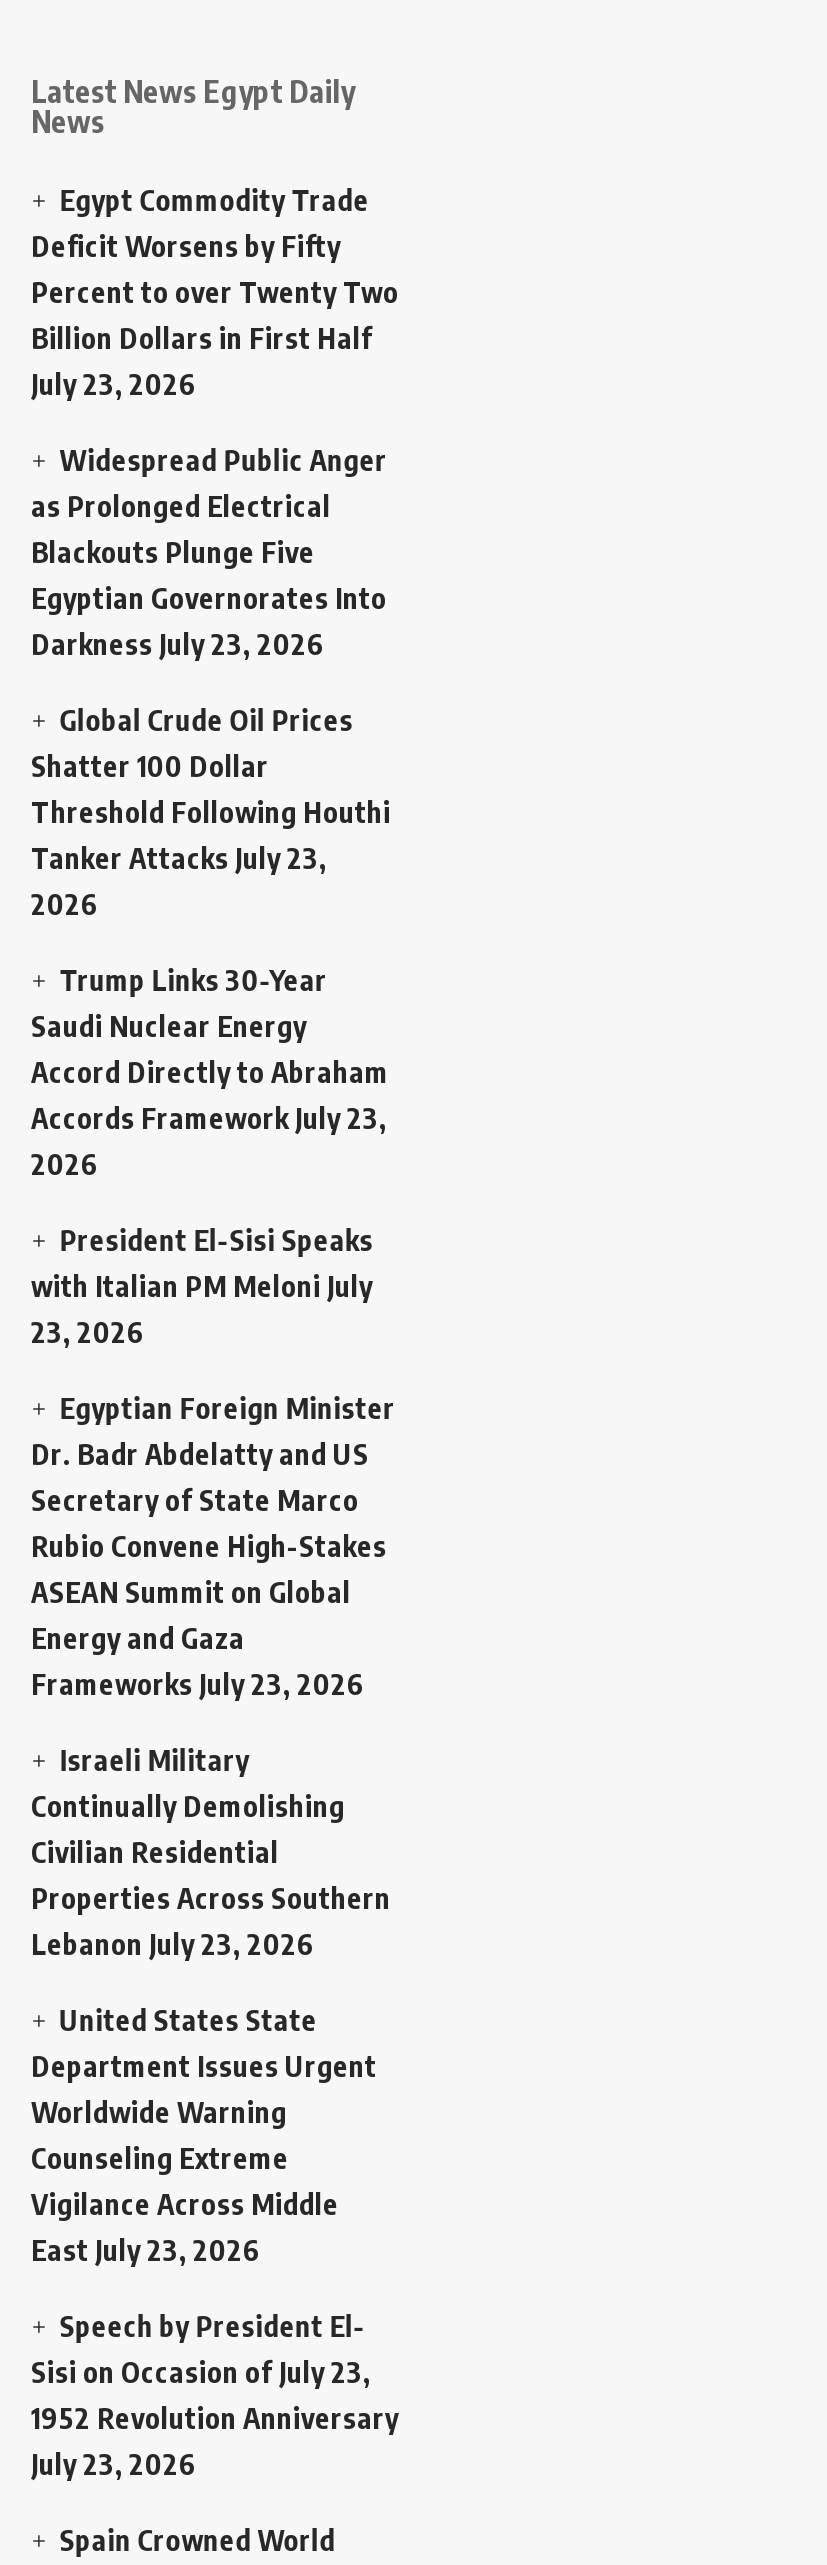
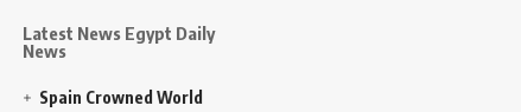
- Egypt Commodity Trade
- Deficit Worsens by Fifty
- Percent to over Twenty Two
- Billion Dollars in First Half
- July 23, 2026
- Widespread Public Anger
- as Prolonged Electrical
- Blackouts Plunge Five
- Egyptian Governorates Into
- Darkness July 23, 2026
- Global Crude Oil Prices
- Shatter 100 Dollar
- Threshold Following Houthi
- Tanker Attacks July 23,
- 2026
- Trump Links 30-Year
- Saudi Nuclear Energy
- Accord Directly to Abraham
- Accords Framework July 23,
- 2026
- President El-Sisi Speaks
- with Italian PM Meloni July
- 23, 2026
- Egyptian Foreign Minister
- Dr. Badr Abdelatty and US
- Secretary of State Marco
- Rubio Convene High-Stakes
- ASEAN Summit on Global
- Energy and Gaza
- Frameworks July 23, 2026
- Israeli Military
- Continually Demolishing
- Civilian Residential
- Properties Across Southern
- Lebanon July 23, 2026
- United States State
- Department Issues Urgent
- Worldwide Warning
- Counseling Extreme
- Vigilance Across Middle
- East July 23, 2026
- Speech by President El-
- Sisi on Occasion of July 23,
- 1952 Revolution Anniversary
- July 23, 2026
